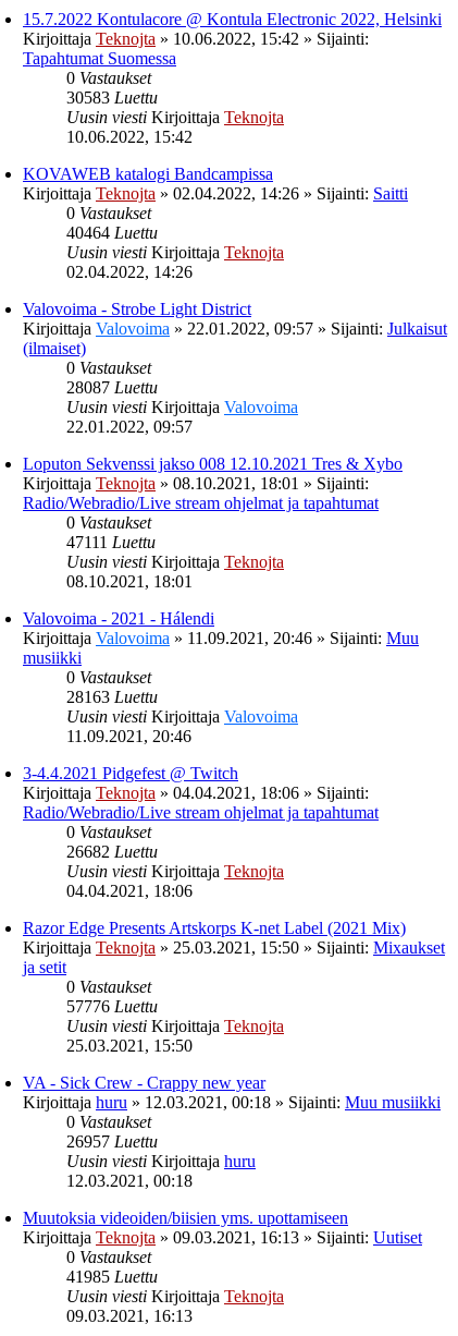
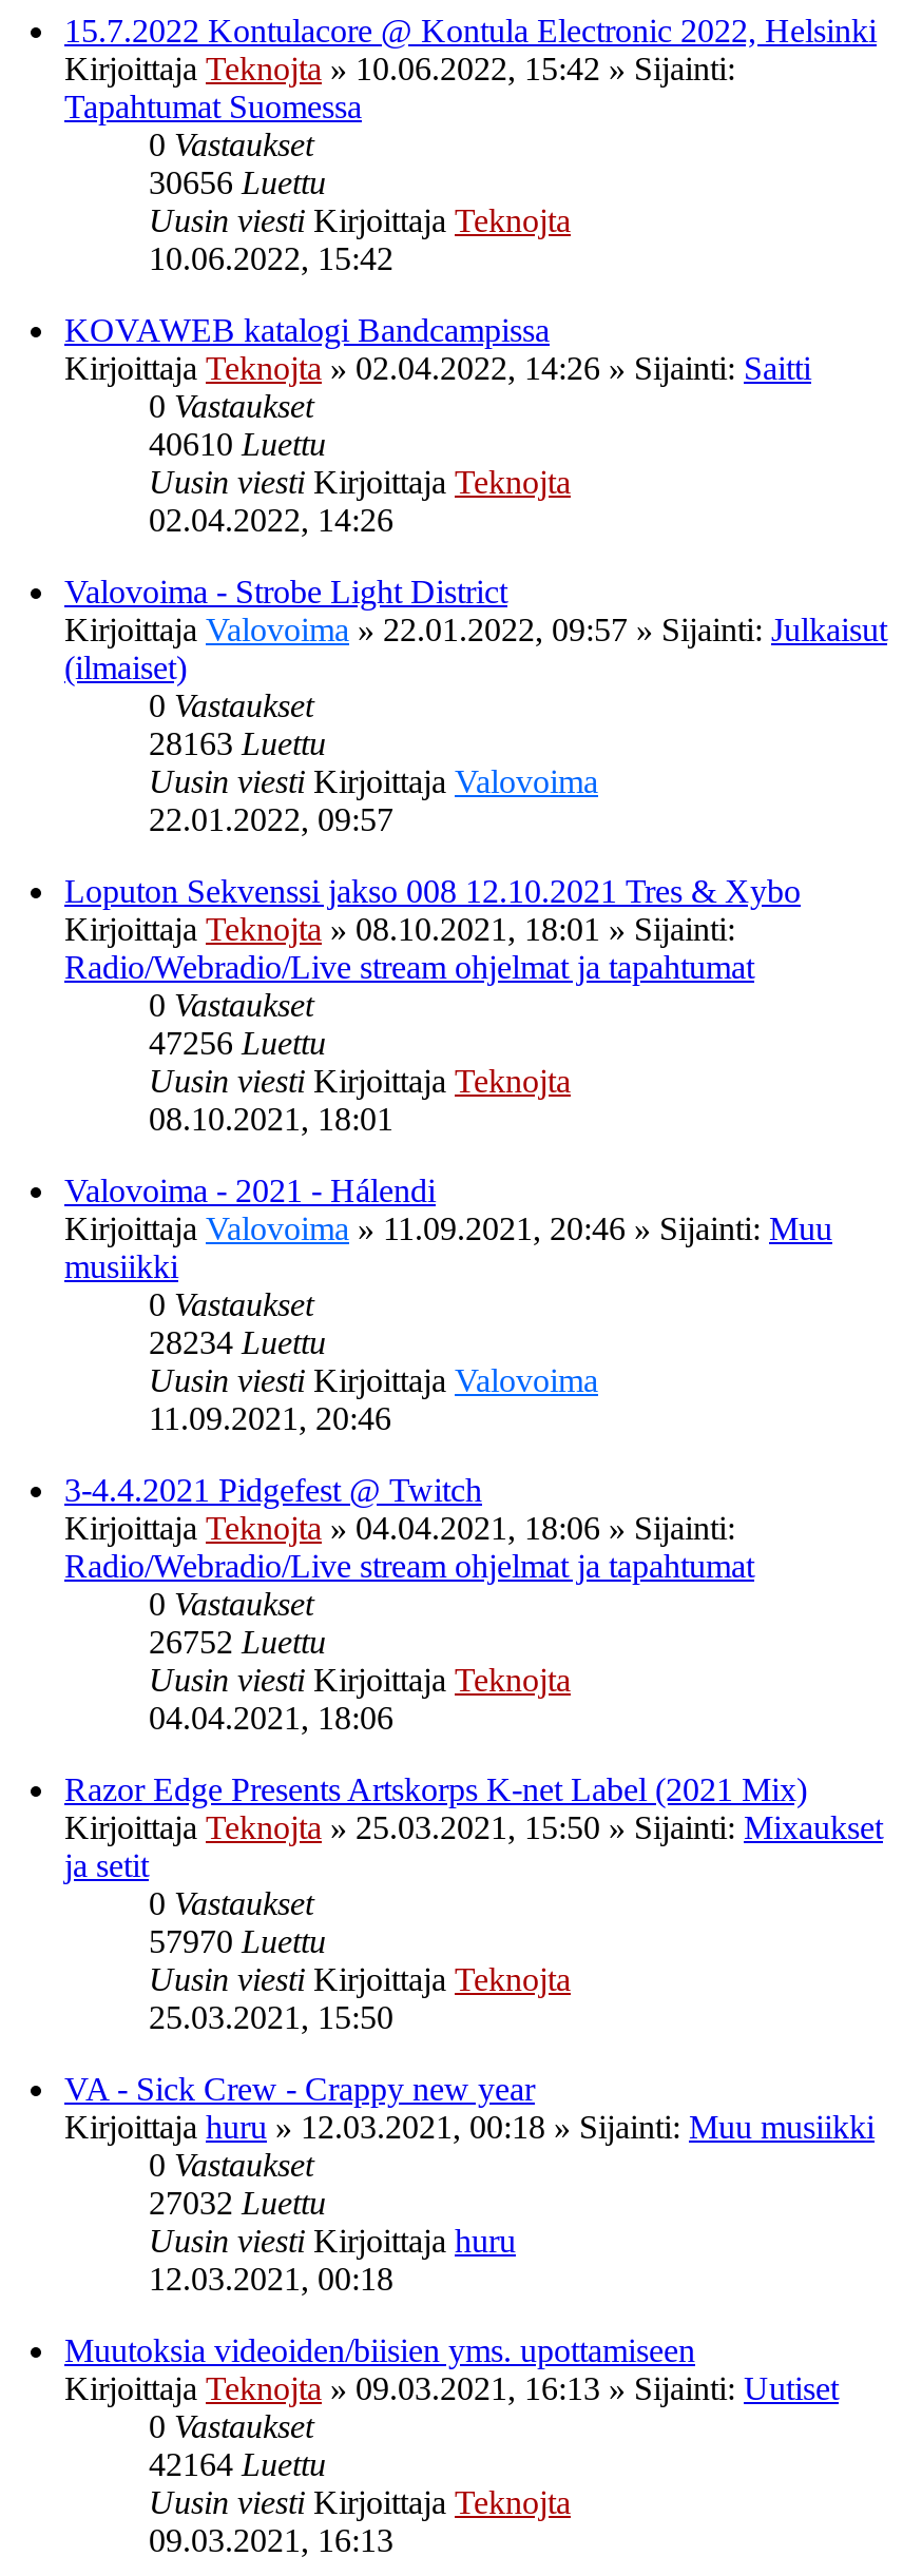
- 30583 Luettu
+ 30656 Luettu

- 40464 Luettu
+ 40610 Luettu

- 28087 Luettu
+ 28163 Luettu

- 47111 Luettu
+ 47256 Luettu

- 28163 Luettu
+ 28234 Luettu

- 26682 Luettu
+ 26752 Luettu

- 57776 Luettu
+ 57970 Luettu

- 26957 Luettu
+ 27032 Luettu

- 41985 Luettu
+ 42164 Luettu
